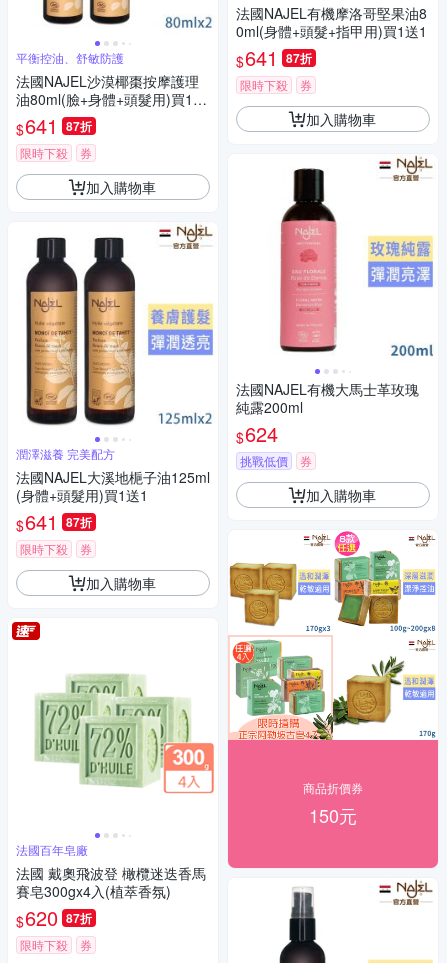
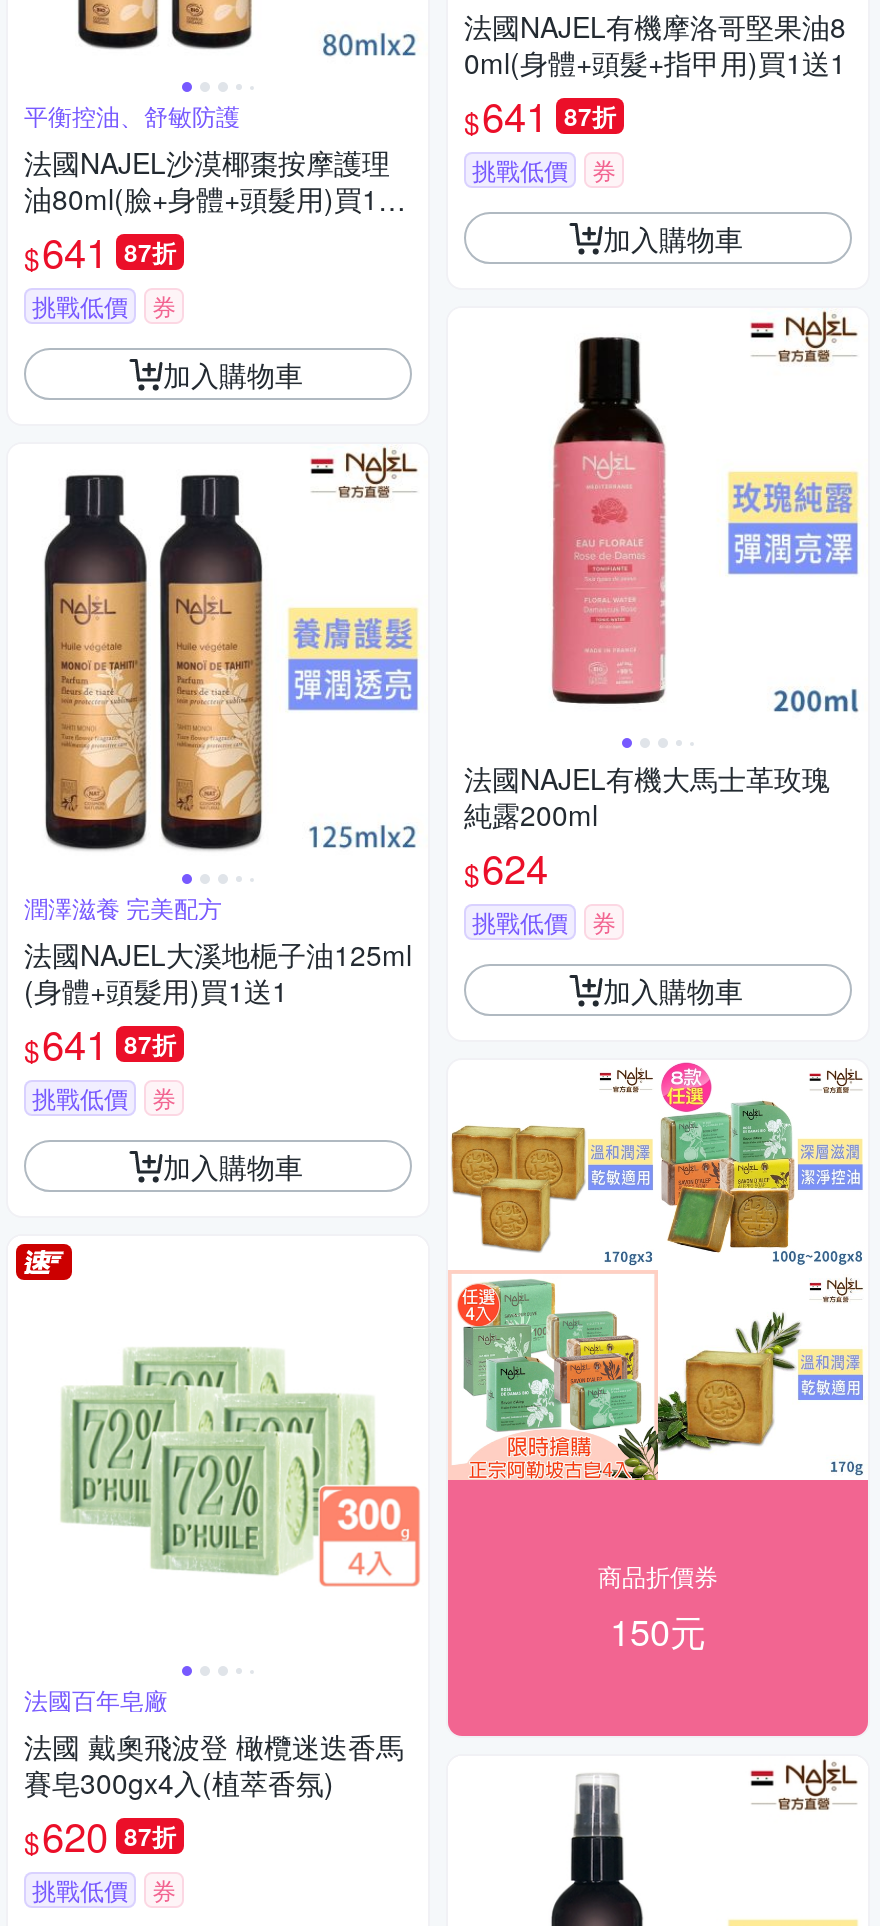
- 限時下殺
+ 挑戰低價

- 限時下殺
+ 挑戰低價

- 限時下殺
+ 挑戰低價

- 限時下殺
+ 挑戰低價
